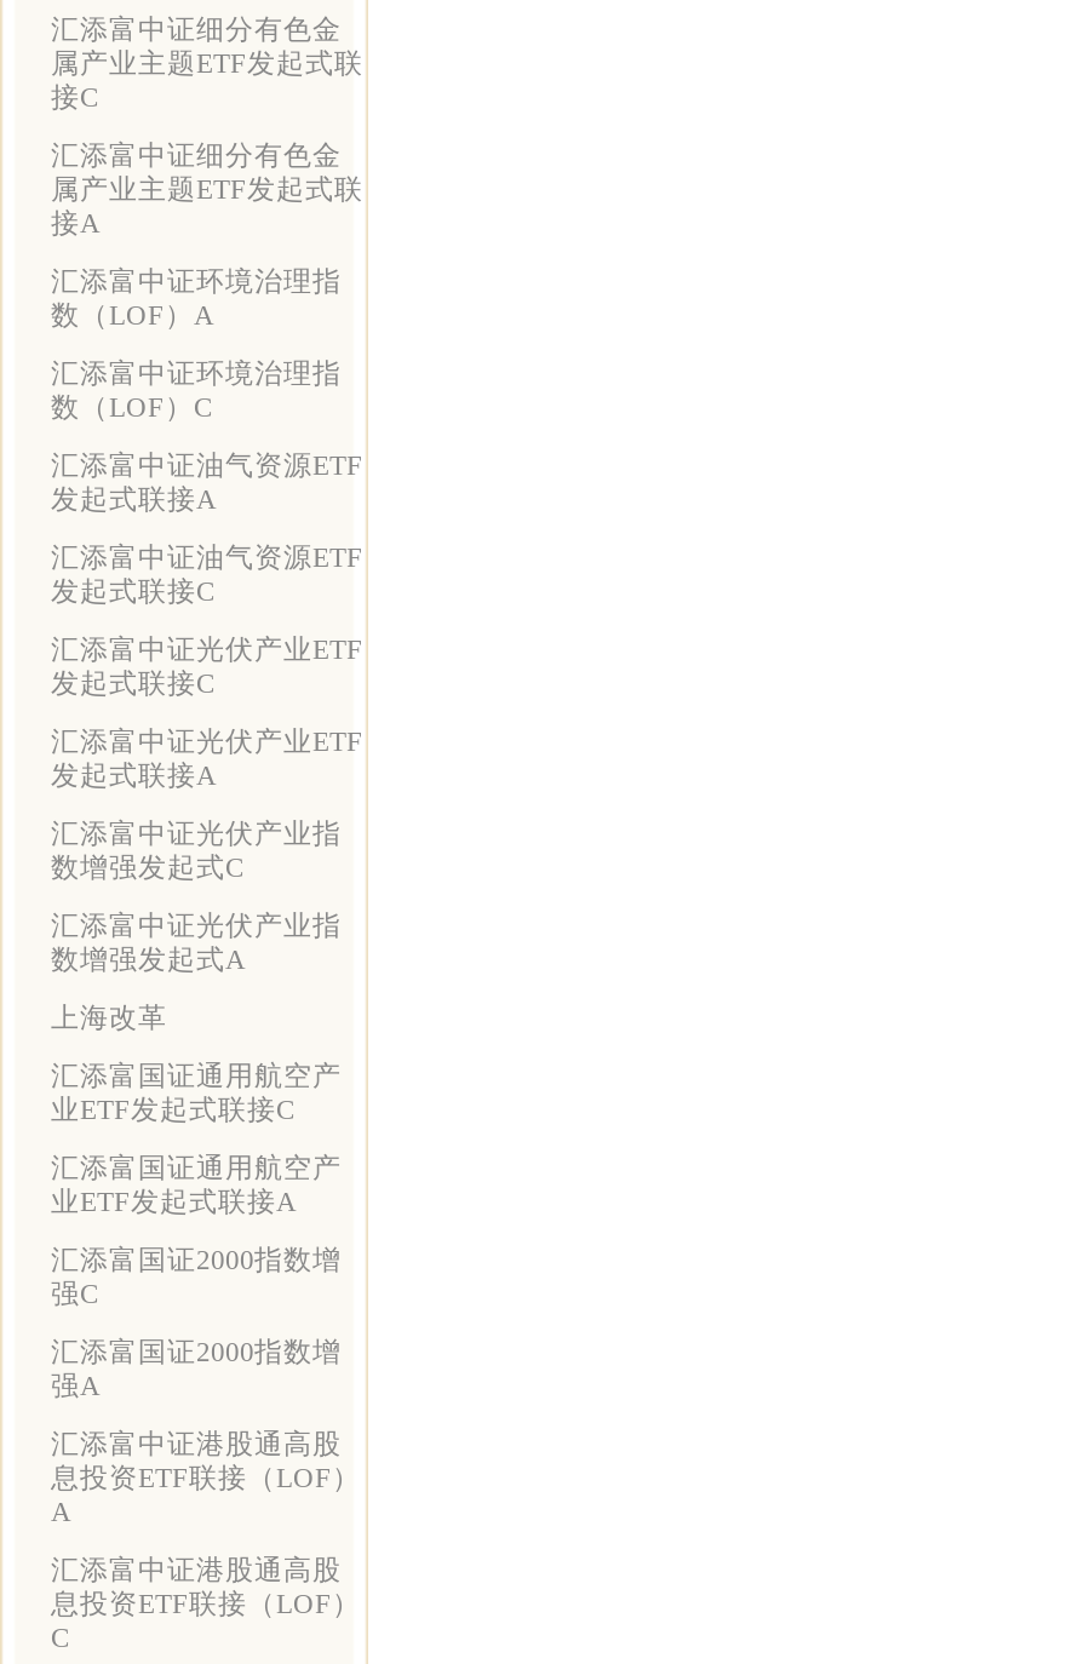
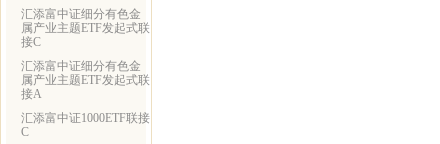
- 汇添富中证环境治理指
- 数（LOF）A
- 汇添富中证环境治理指
- 数（LOF）C
- 汇添富中证油气资源ETF
- 发起式联接A
- 汇添富中证油气资源ETF
- 发起式联接C
- 汇添富中证光伏产业ETF
- 发起式联接C
- 汇添富中证光伏产业ETF
- 发起式联接A
- 汇添富中证光伏产业指
- 数增强发起式C
- 汇添富中证光伏产业指
- 数增强发起式A
- 上海改革
- 汇添富国证通用航空产
- 业ETF发起式联接C
- 汇添富国证通用航空产
- 业ETF发起式联接A
- 汇添富国证2000指数增
- 强C
- 汇添富国证2000指数增
- 强A
- 汇添富中证港股通高股
- 息投资ETF联接（LOF）
- A
- 汇添富中证港股通高股
- 息投资ETF联接（LOF）
+ 汇添富中证1000ETF联接
